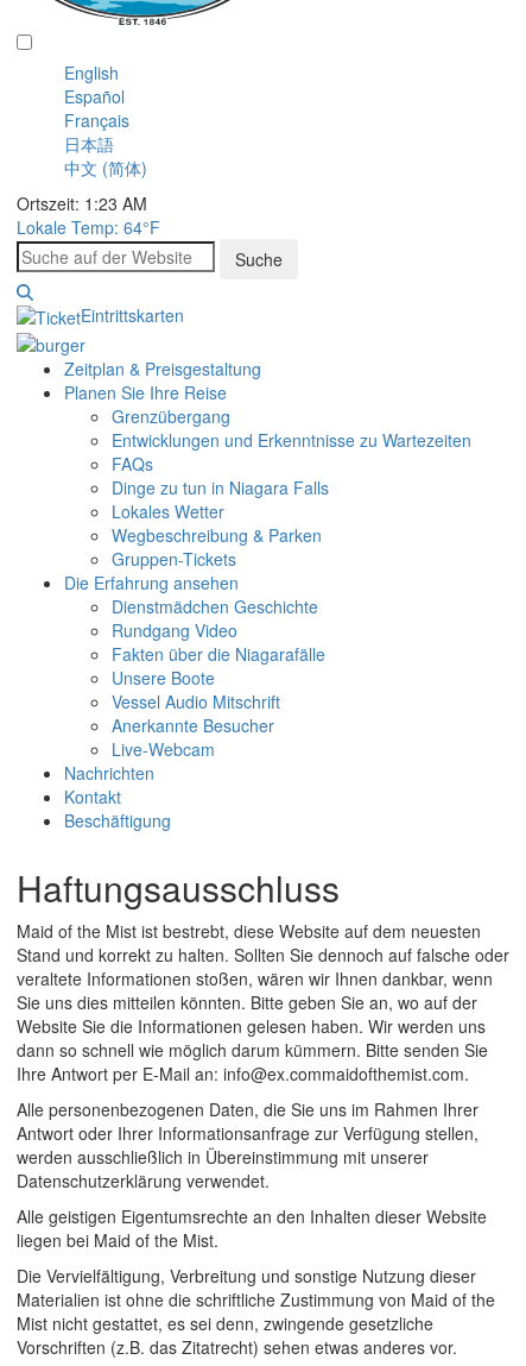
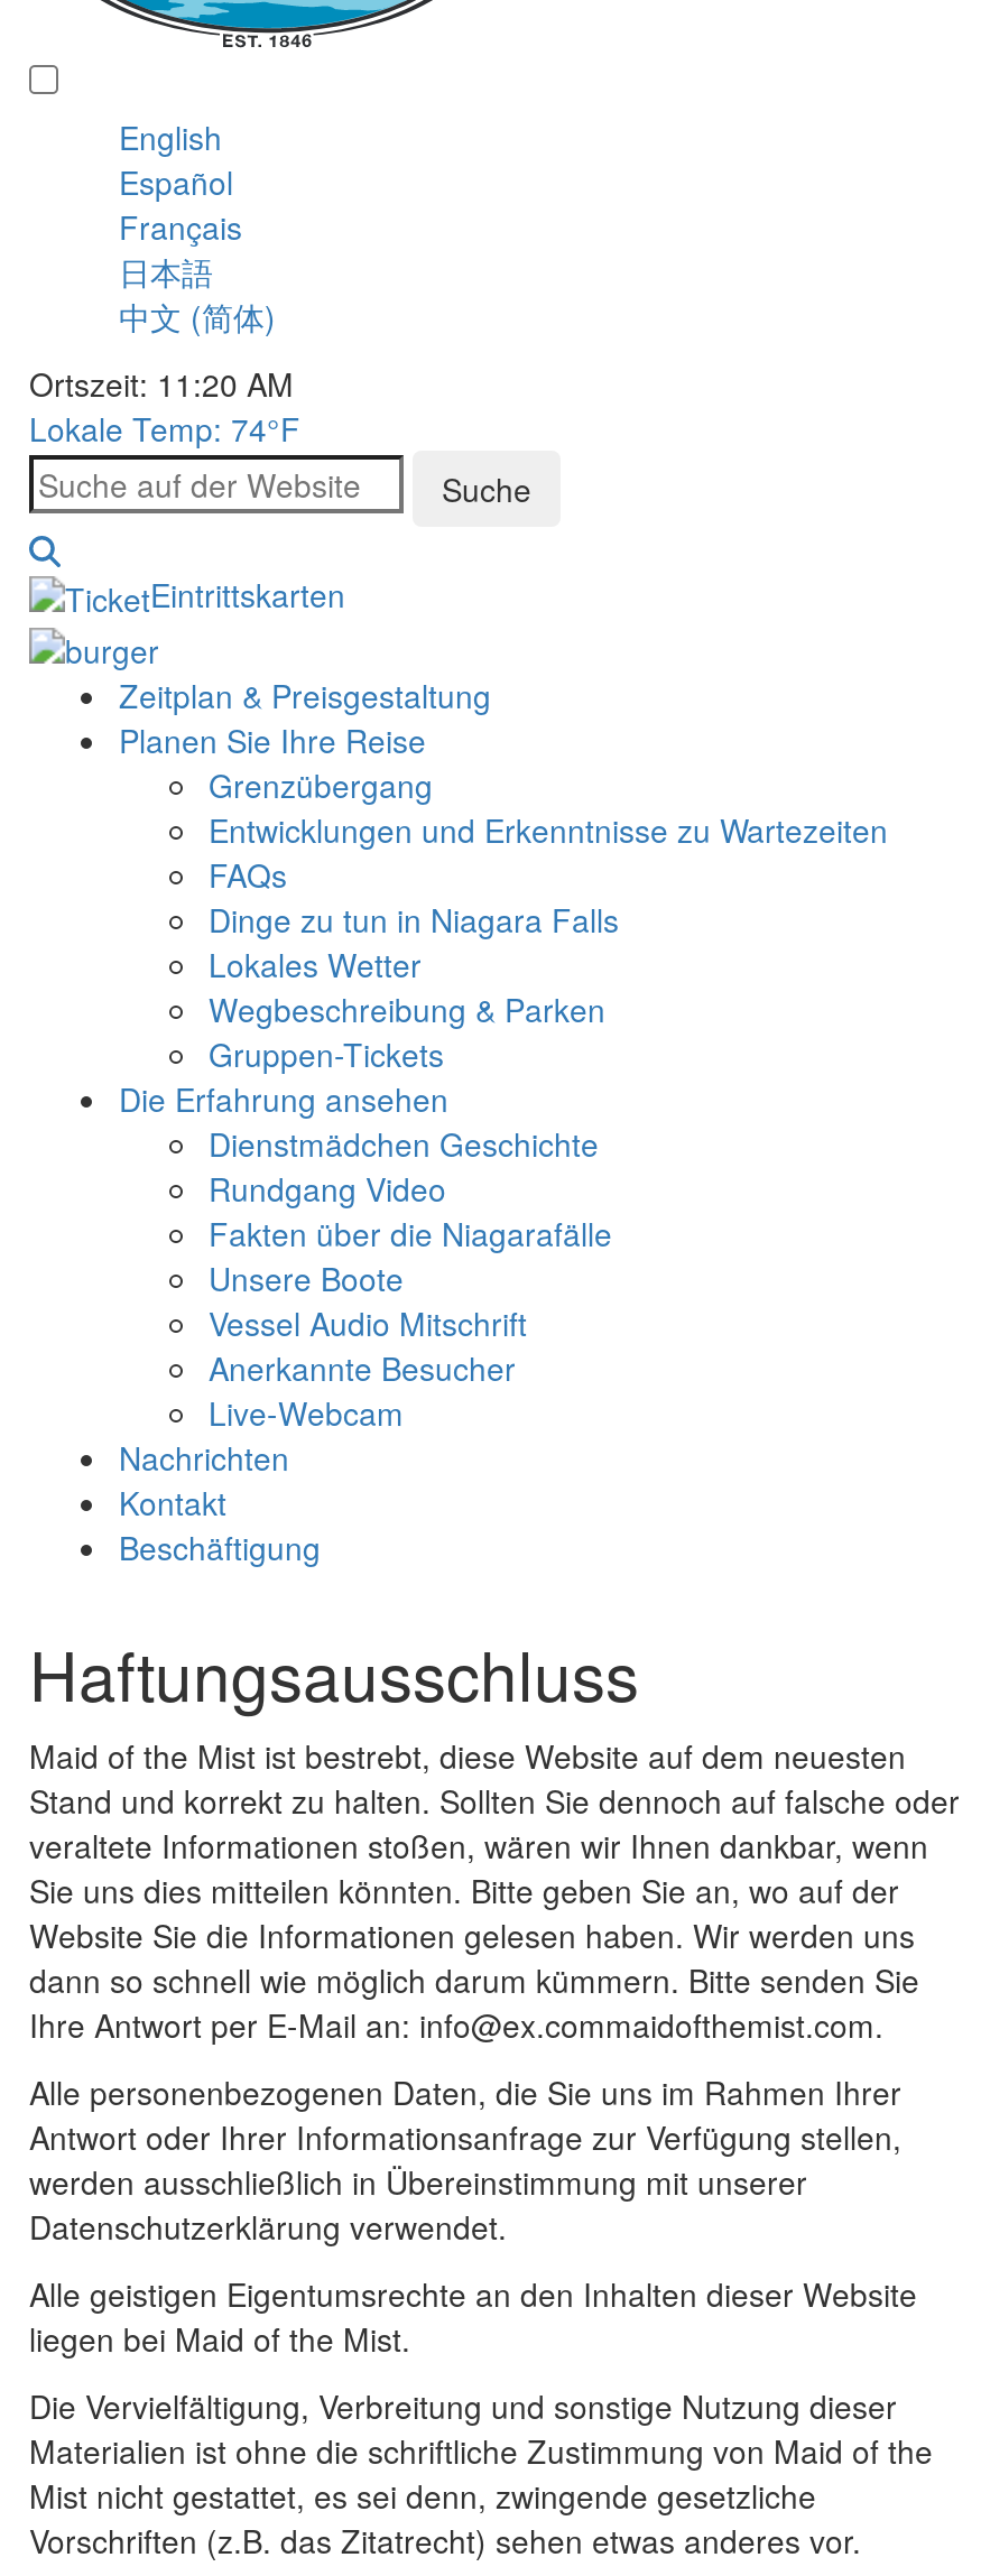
- Ortszeit: 1:23 AM
+ Ortszeit: 11:20 AM

- Lokale Temp: 64°F
+ Lokale Temp: 74°F
